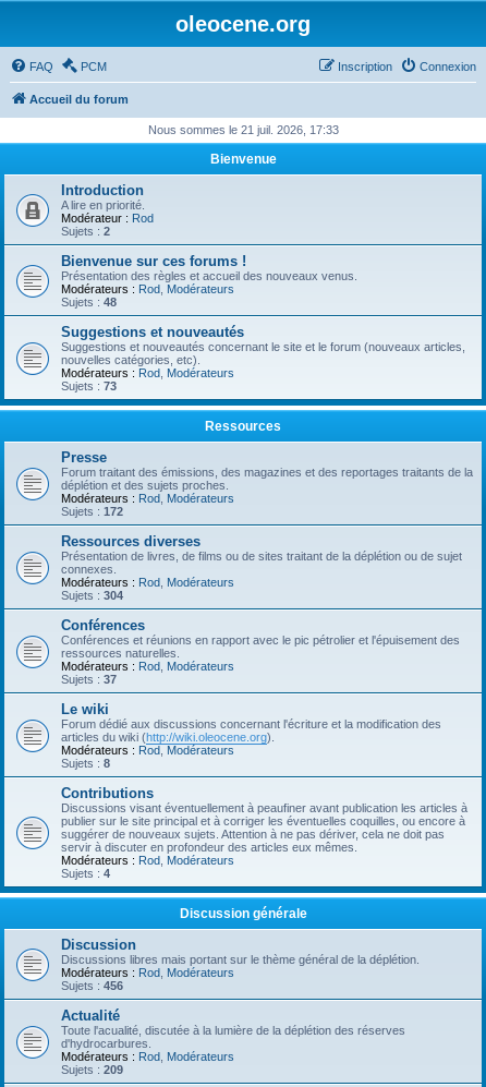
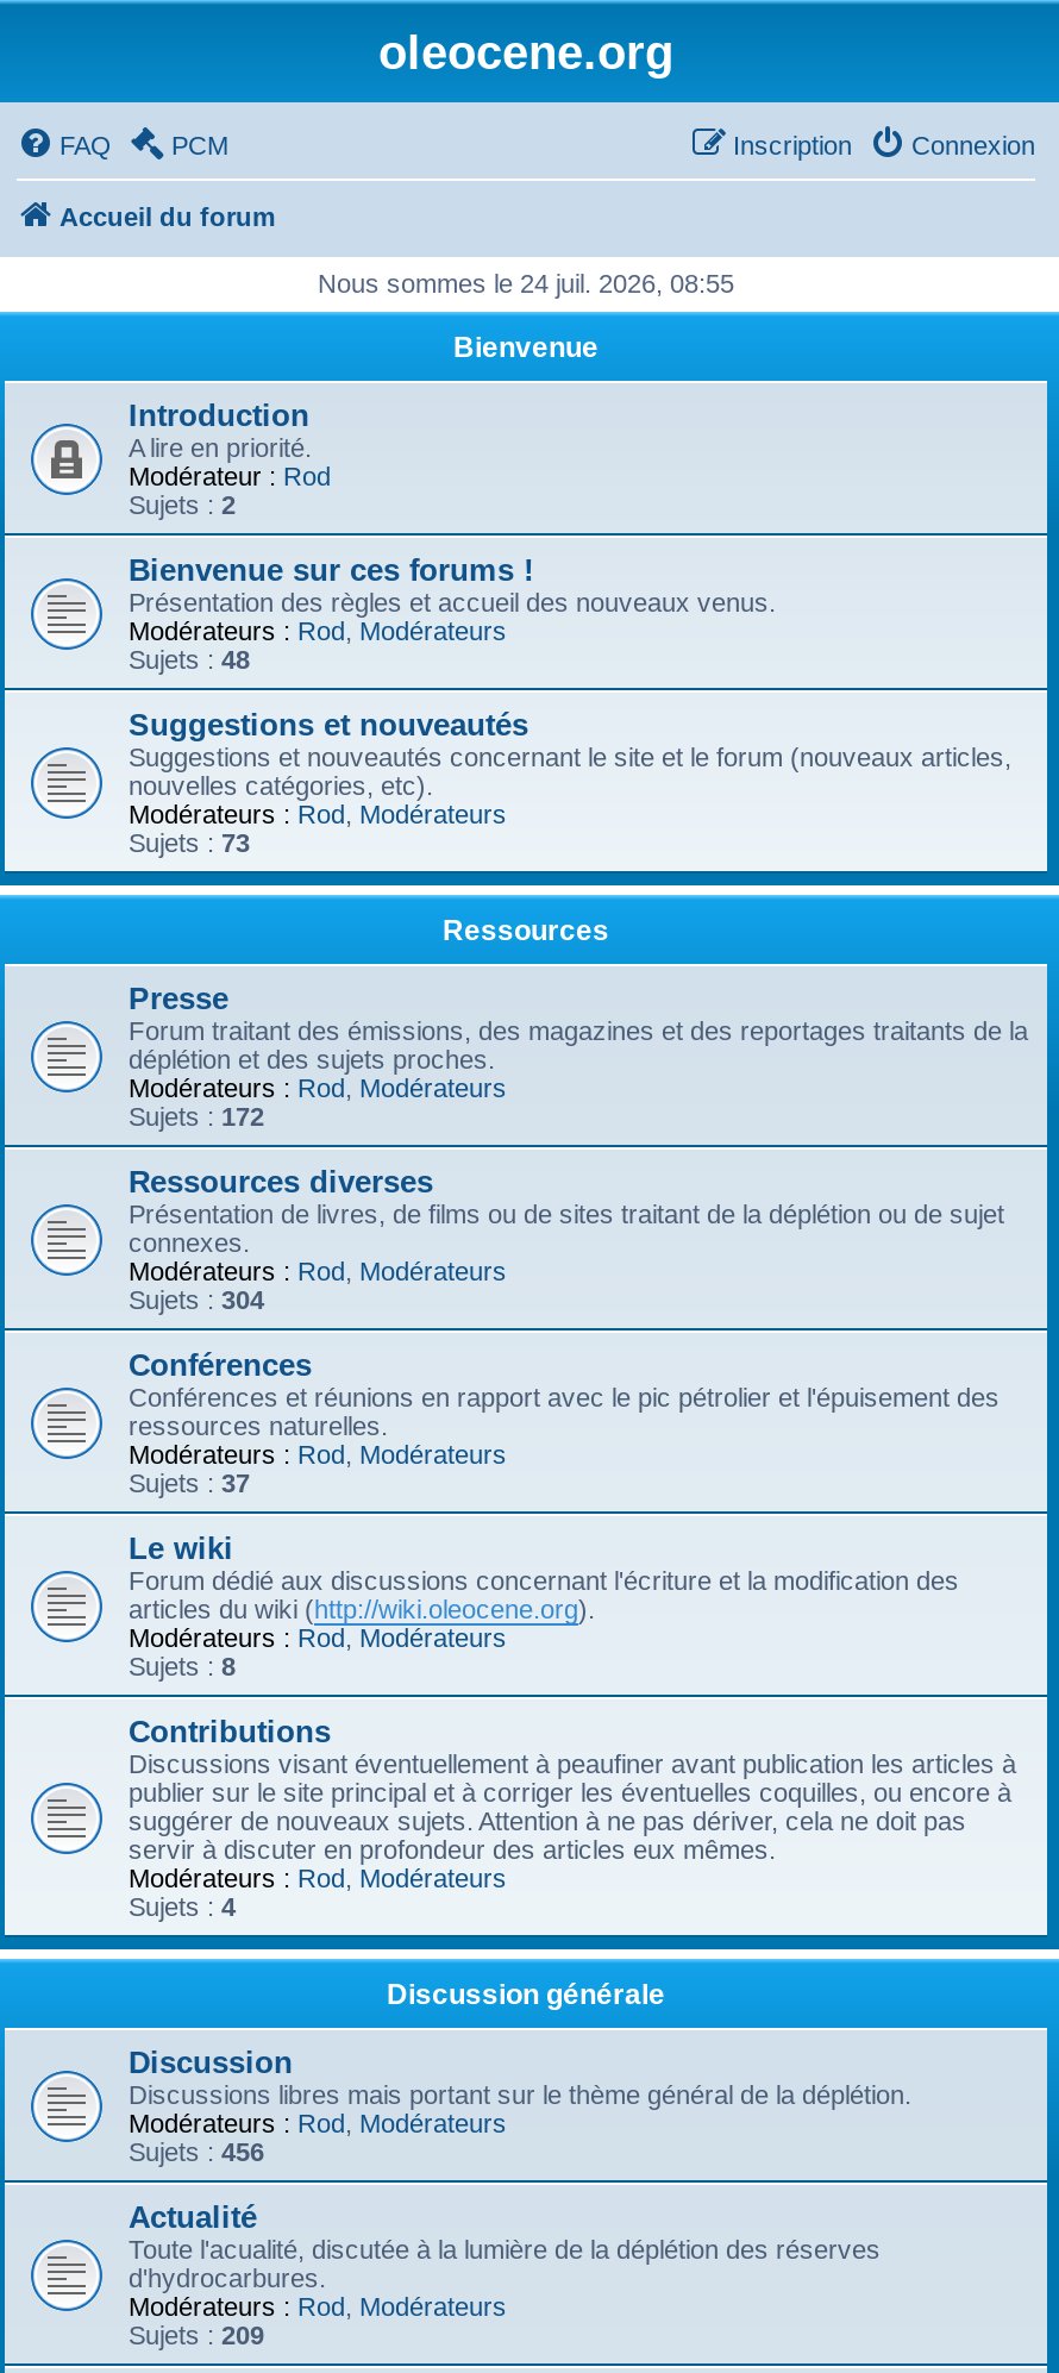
- Nous sommes le 21 juil. 2026, 17:33
+ Nous sommes le 24 juil. 2026, 08:55
